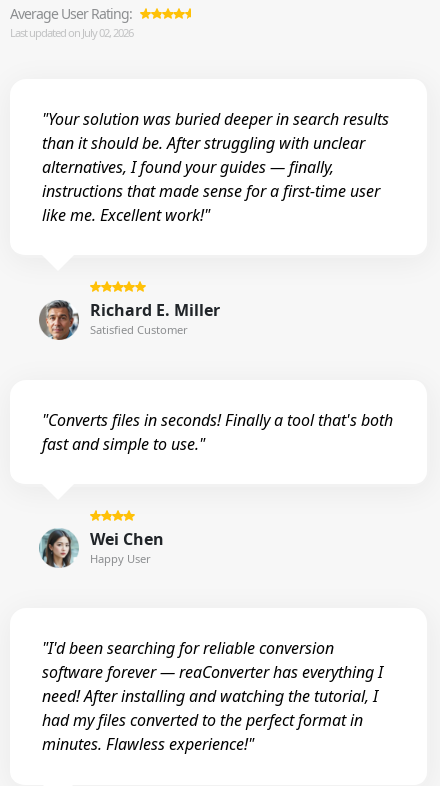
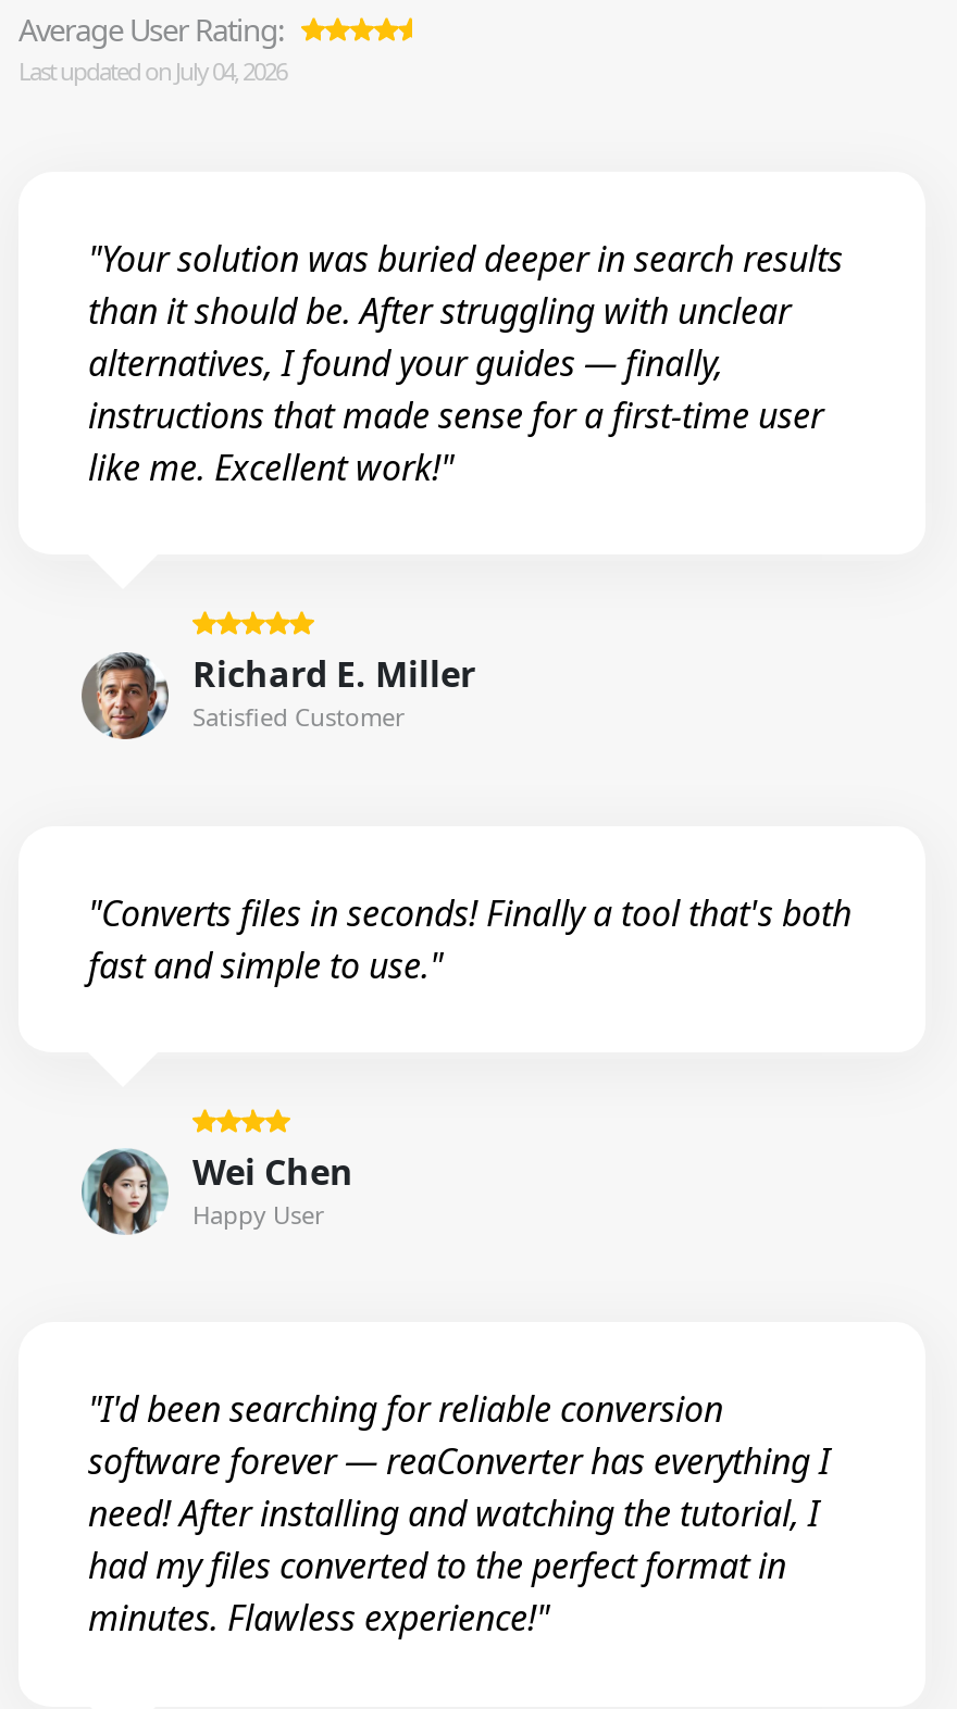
- Last updated on July 02, 2026
+ Last updated on July 04, 2026
